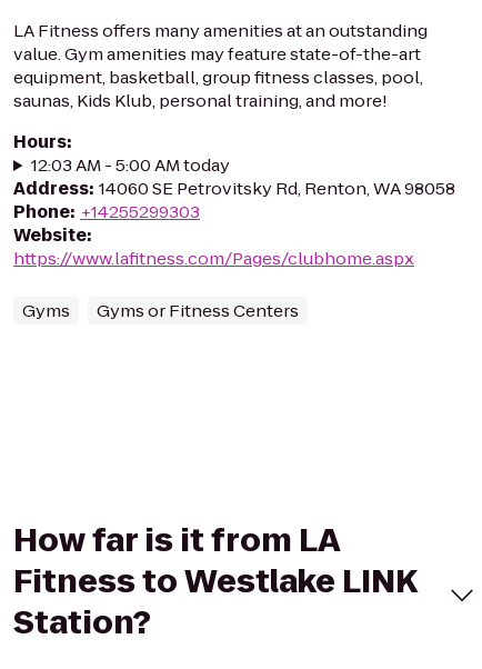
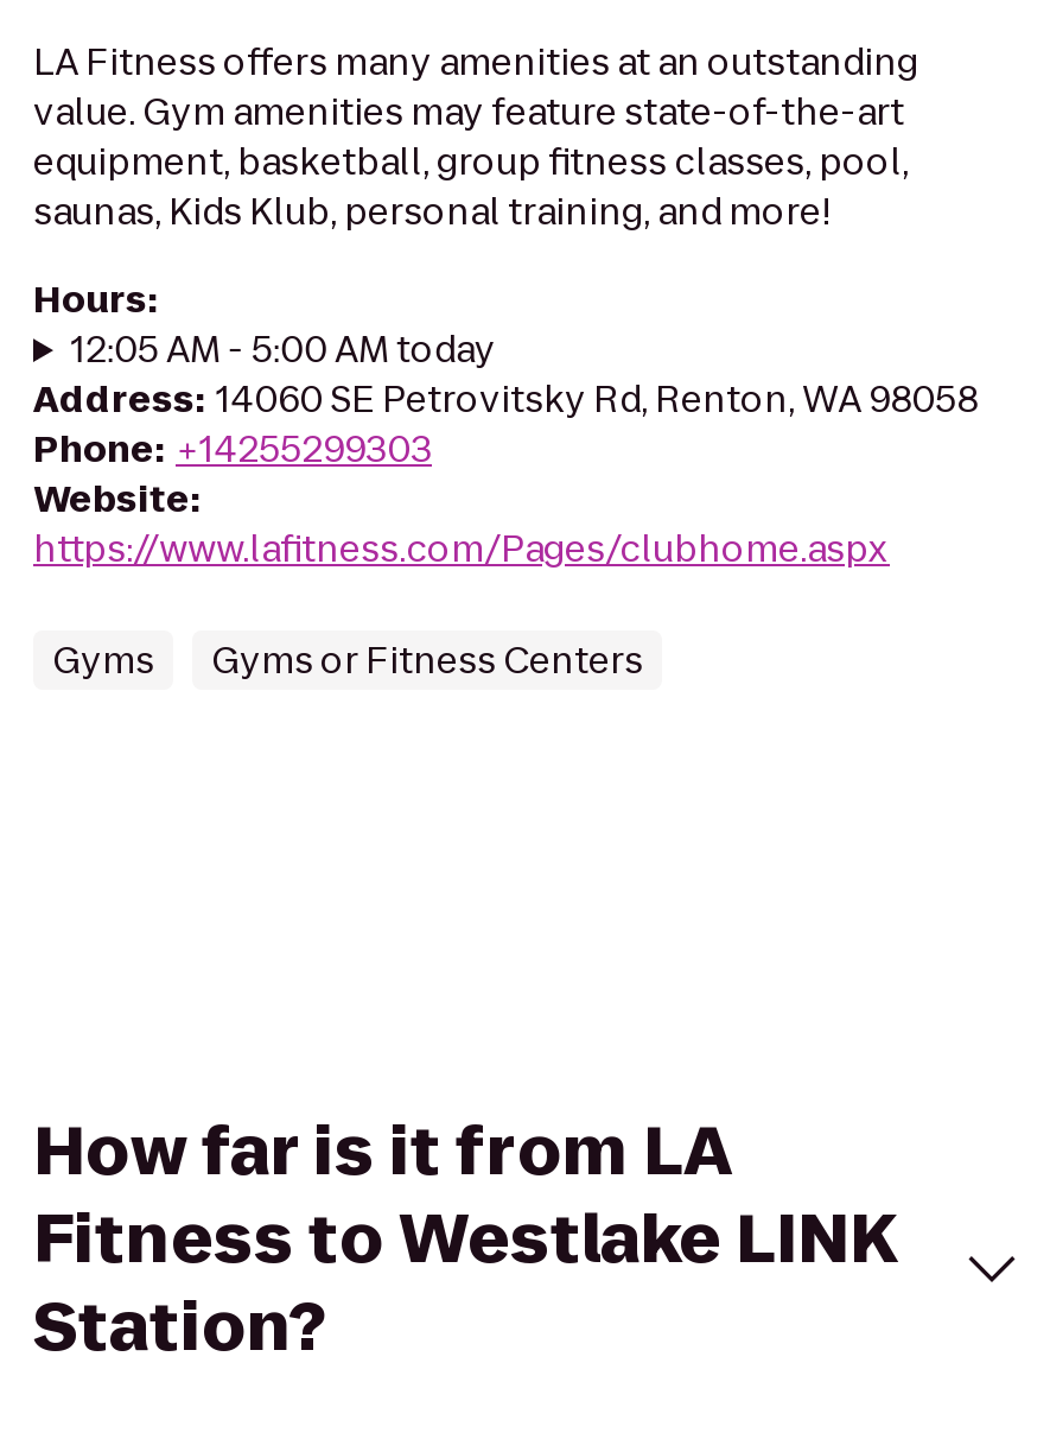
- 12:03 AM - 5:00 AM today
+ 12:05 AM - 5:00 AM today
